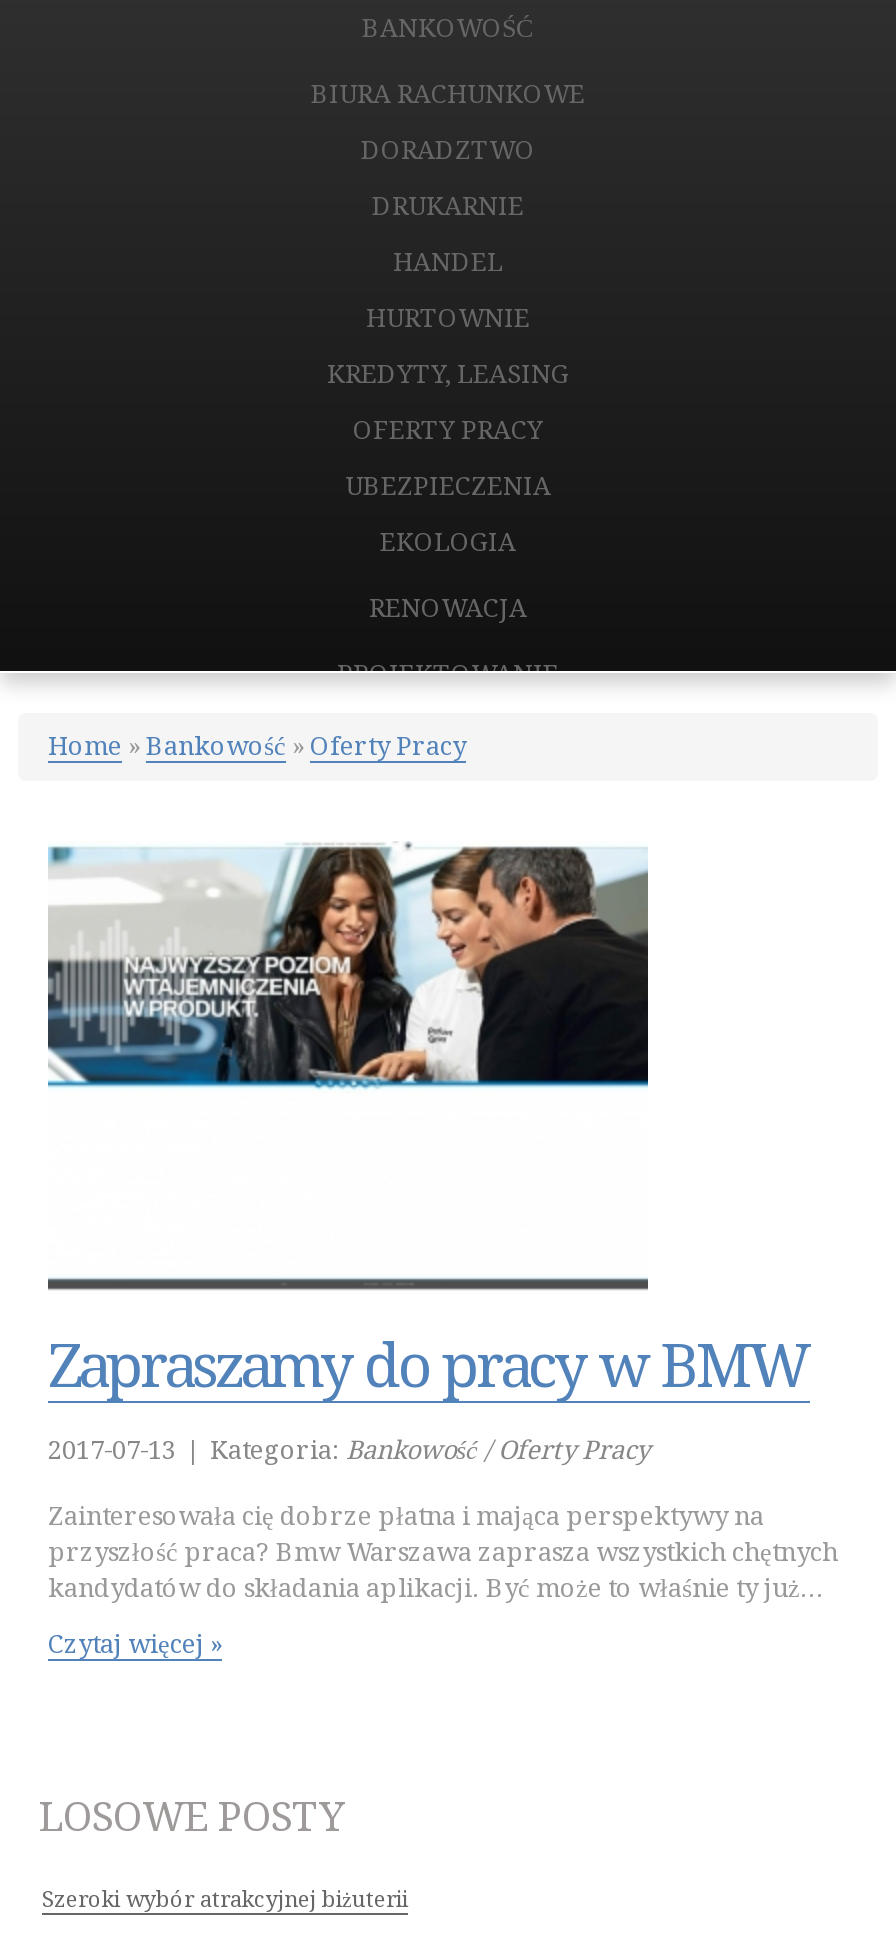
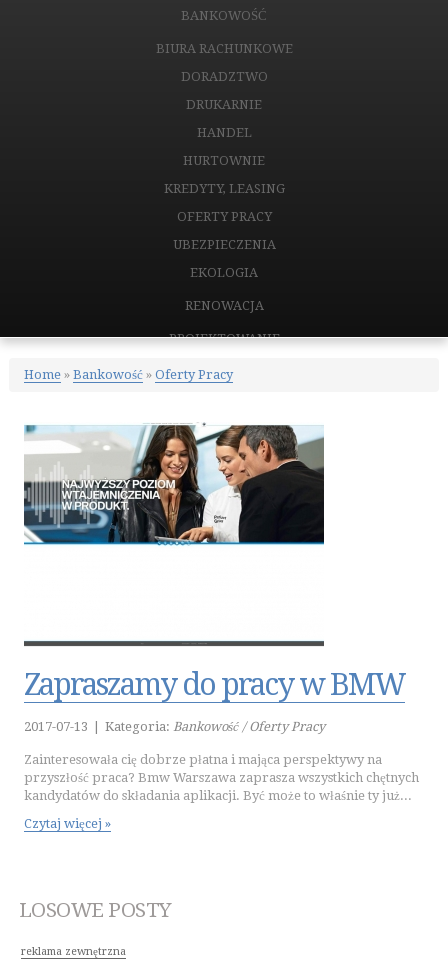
- Szeroki wybór atrakcyjnej biżuterii
+ reklama zewnętrzna
